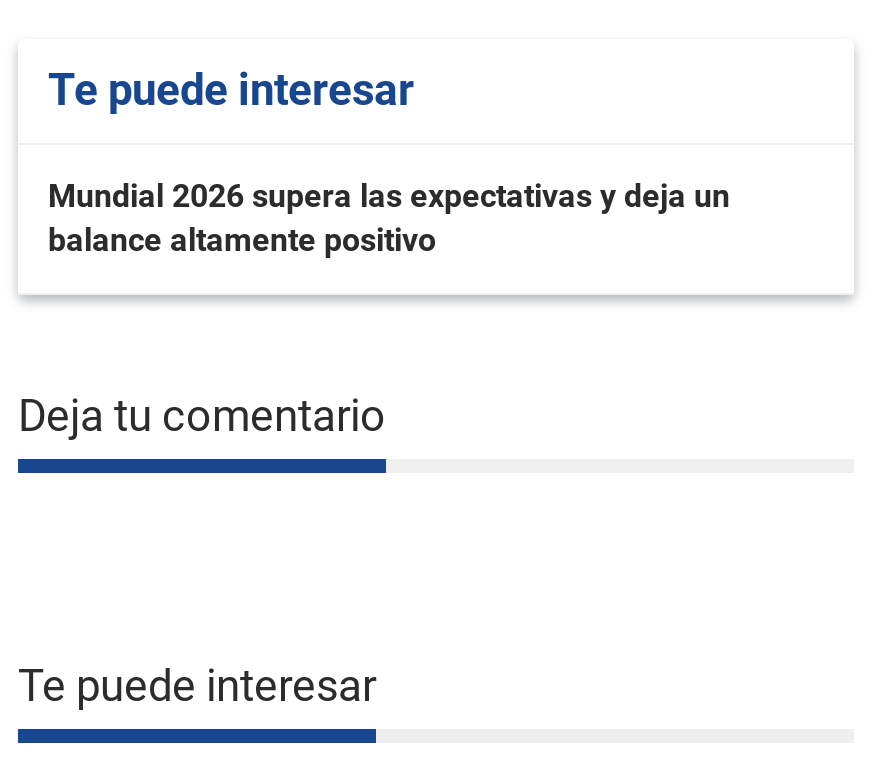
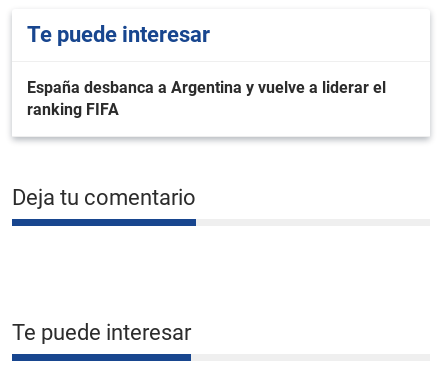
- Mundial 2026 supera las expectativas y deja un
- balance altamente positivo
+ España desbanca a Argentina y vuelve a liderar el
+ ranking FIFA
